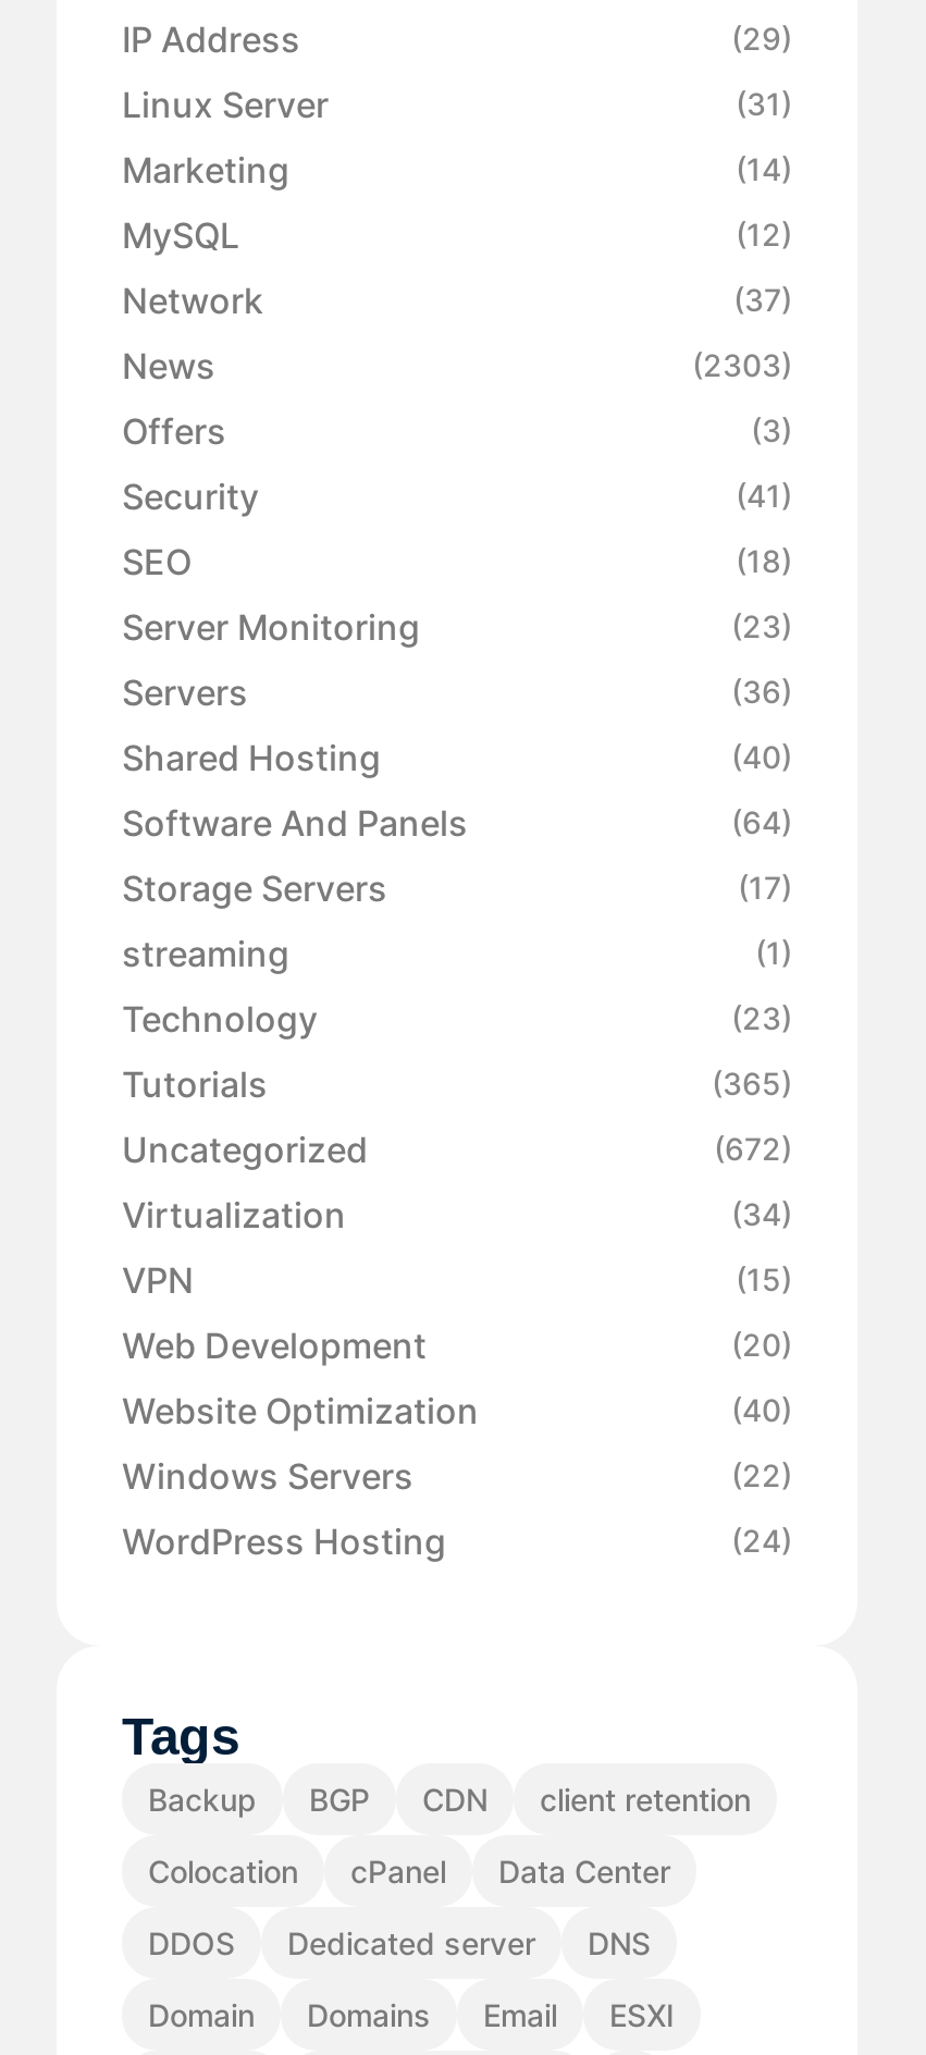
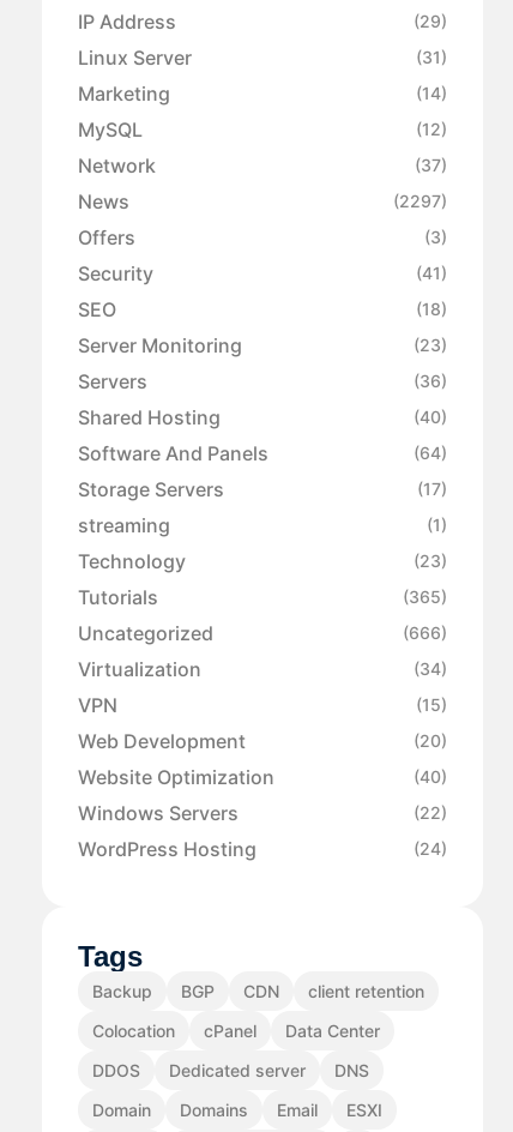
- (2303)
+ (2297)

- (672)
+ (666)
